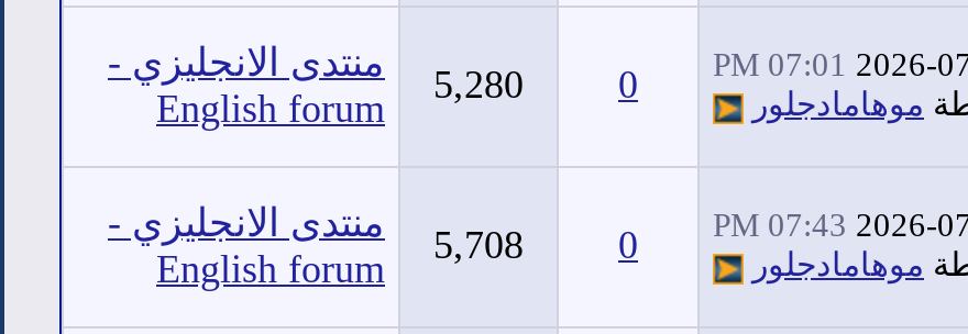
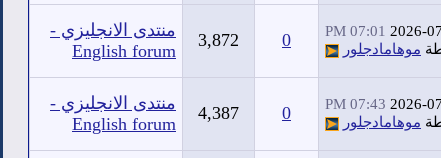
- 5,280 منتدى الانجليزي -
+ 3,872 منتدى الانجليزي -

- 5,708 منتدى الانجليزي -
+ 4,387 منتدى الانجليزي -
